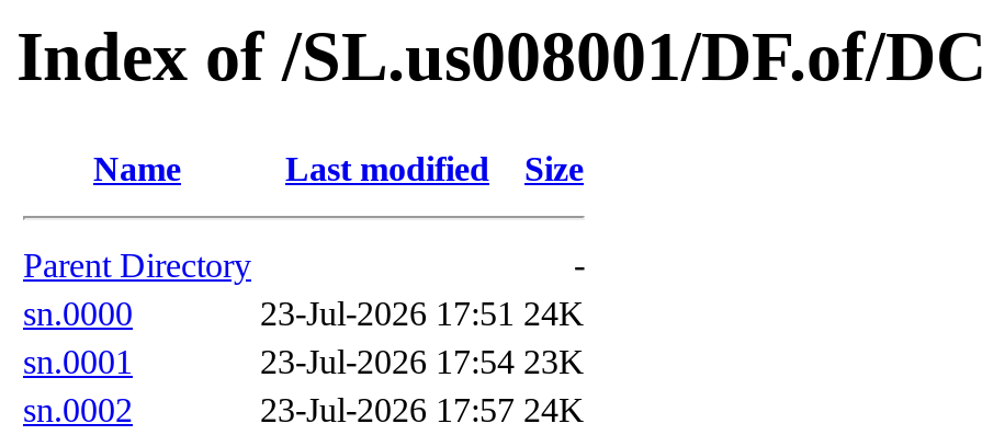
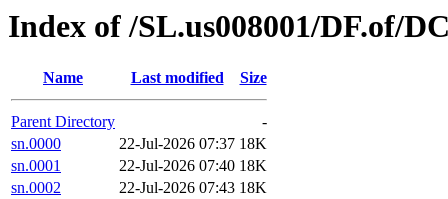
- 23-Jul-2026 17:51 24K
+ 22-Jul-2026 07:37 18K

- 23-Jul-2026 17:54 23K
+ 22-Jul-2026 07:40 18K

- 23-Jul-2026 17:57 24K
+ 22-Jul-2026 07:43 18K
